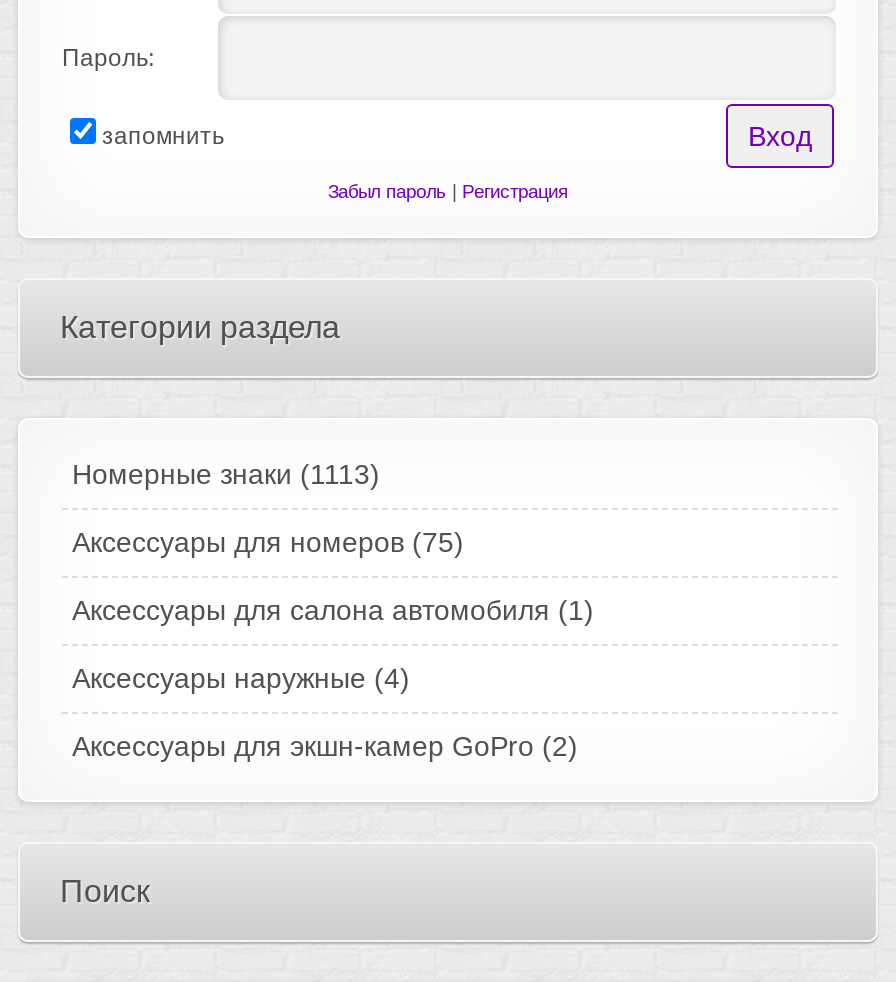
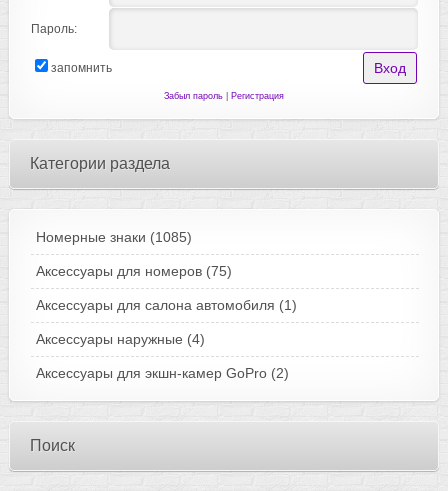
- Номерные знаки (1113)
+ Номерные знаки (1085)
